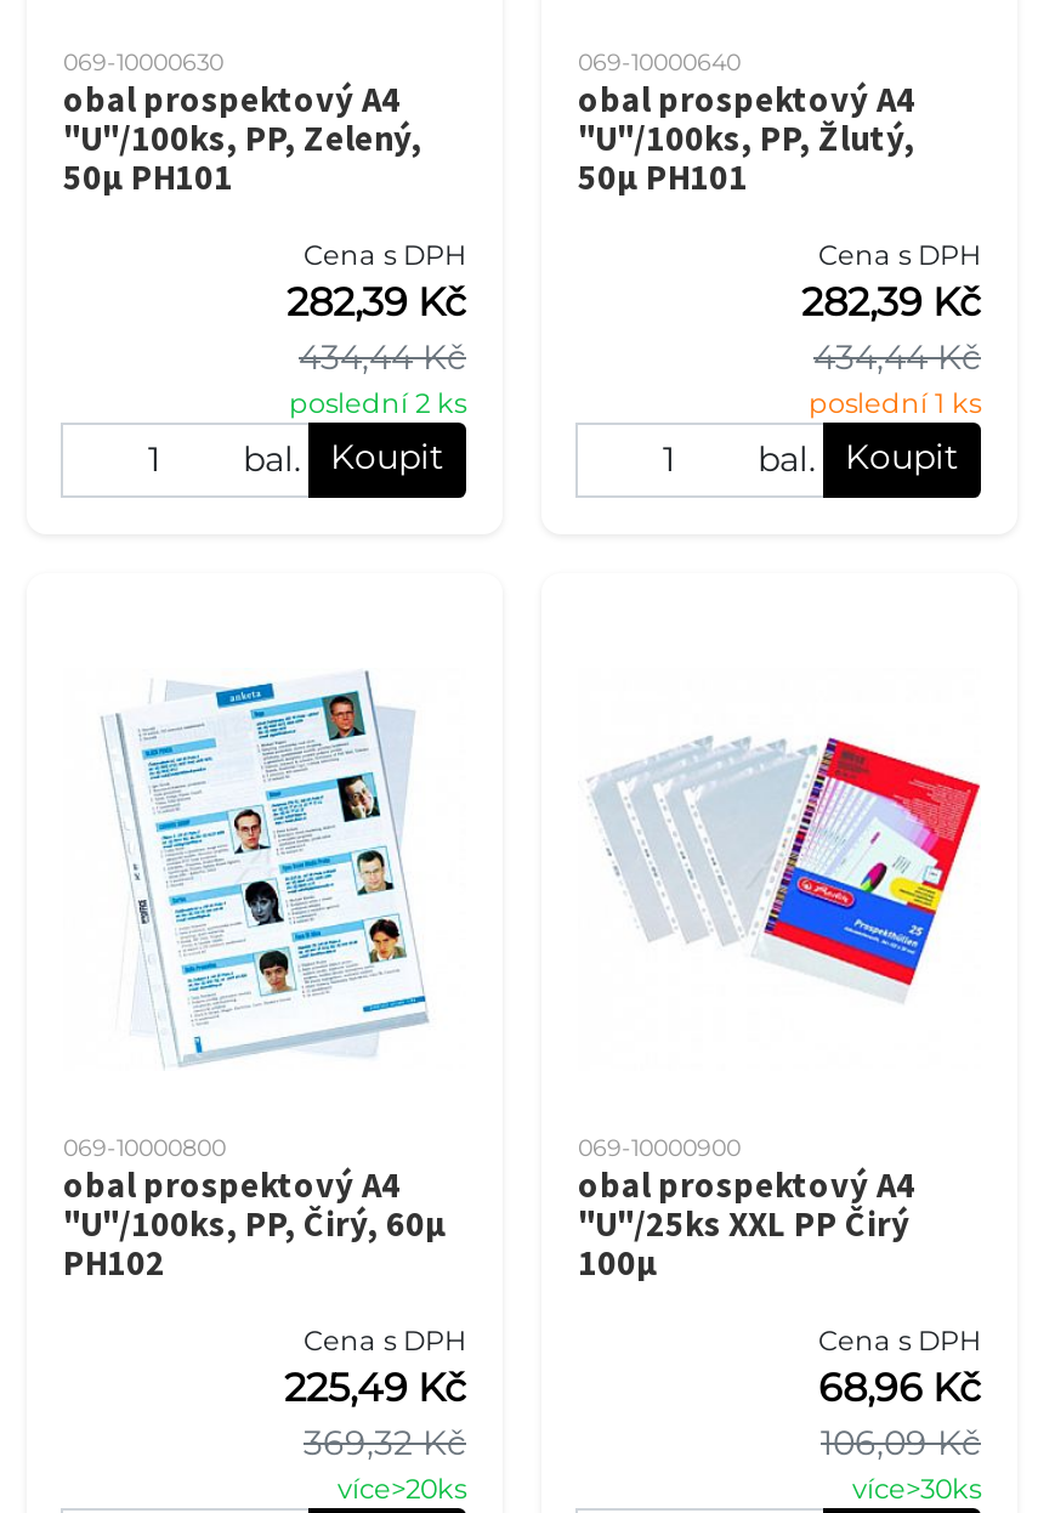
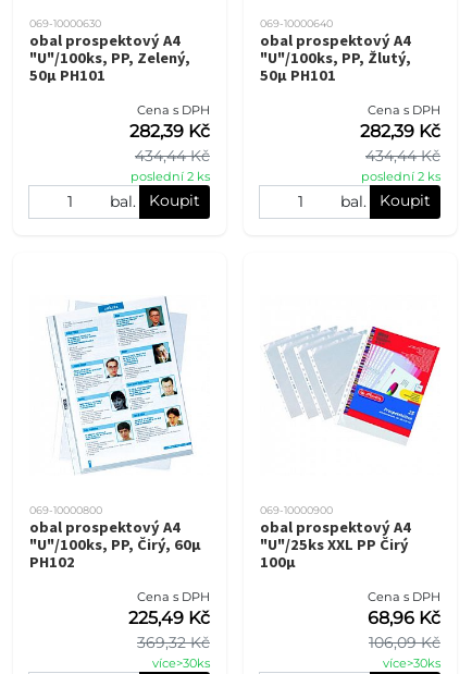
- poslední 1 ks
+ poslední 2 ks

- více>20ks
+ více>30ks
